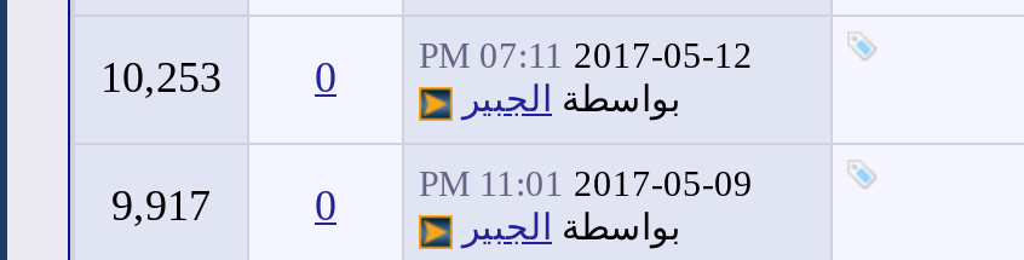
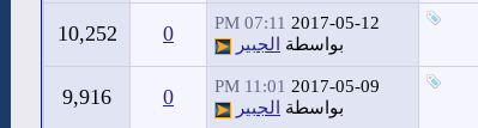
- 10,253 0
+ 10,252 0

- 9,917
+ 9,916
